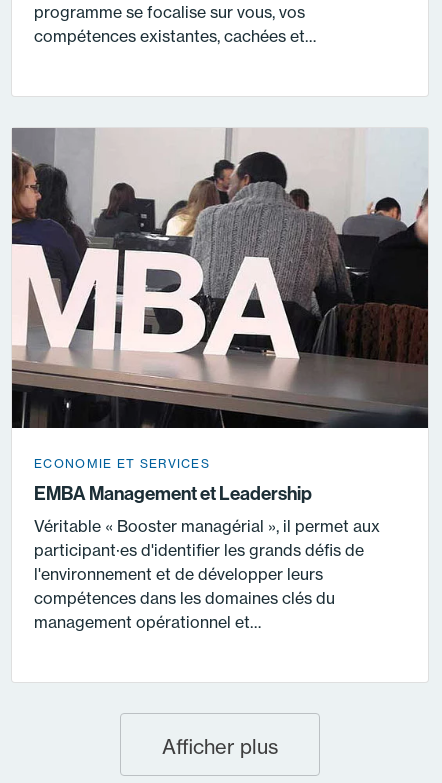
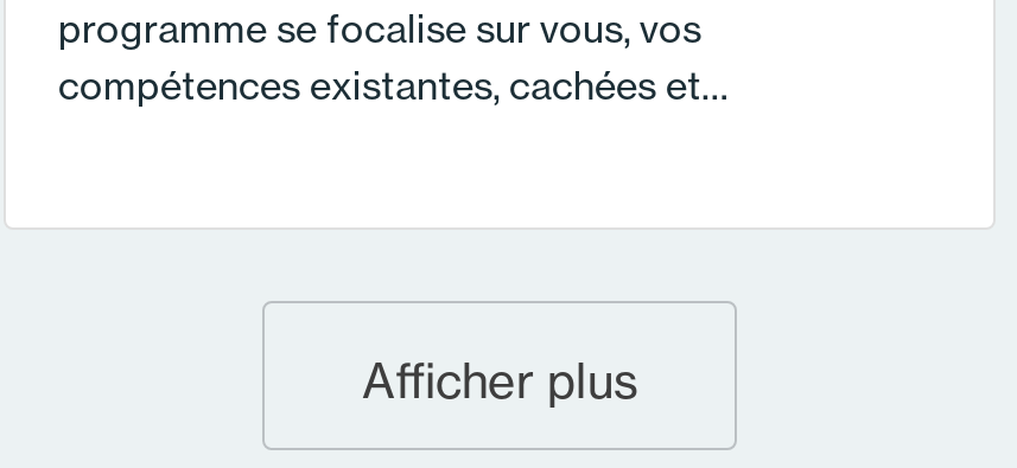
- [image]
- ECONOMIE ET SERVICES
- EMBA Management et Leadership
- Véritable « Booster managérial », il permet aux
- participant·es d'identifier les grands défis de
- l'environnement et de développer leurs
- compétences dans les domaines clés du
- management opérationnel et…
